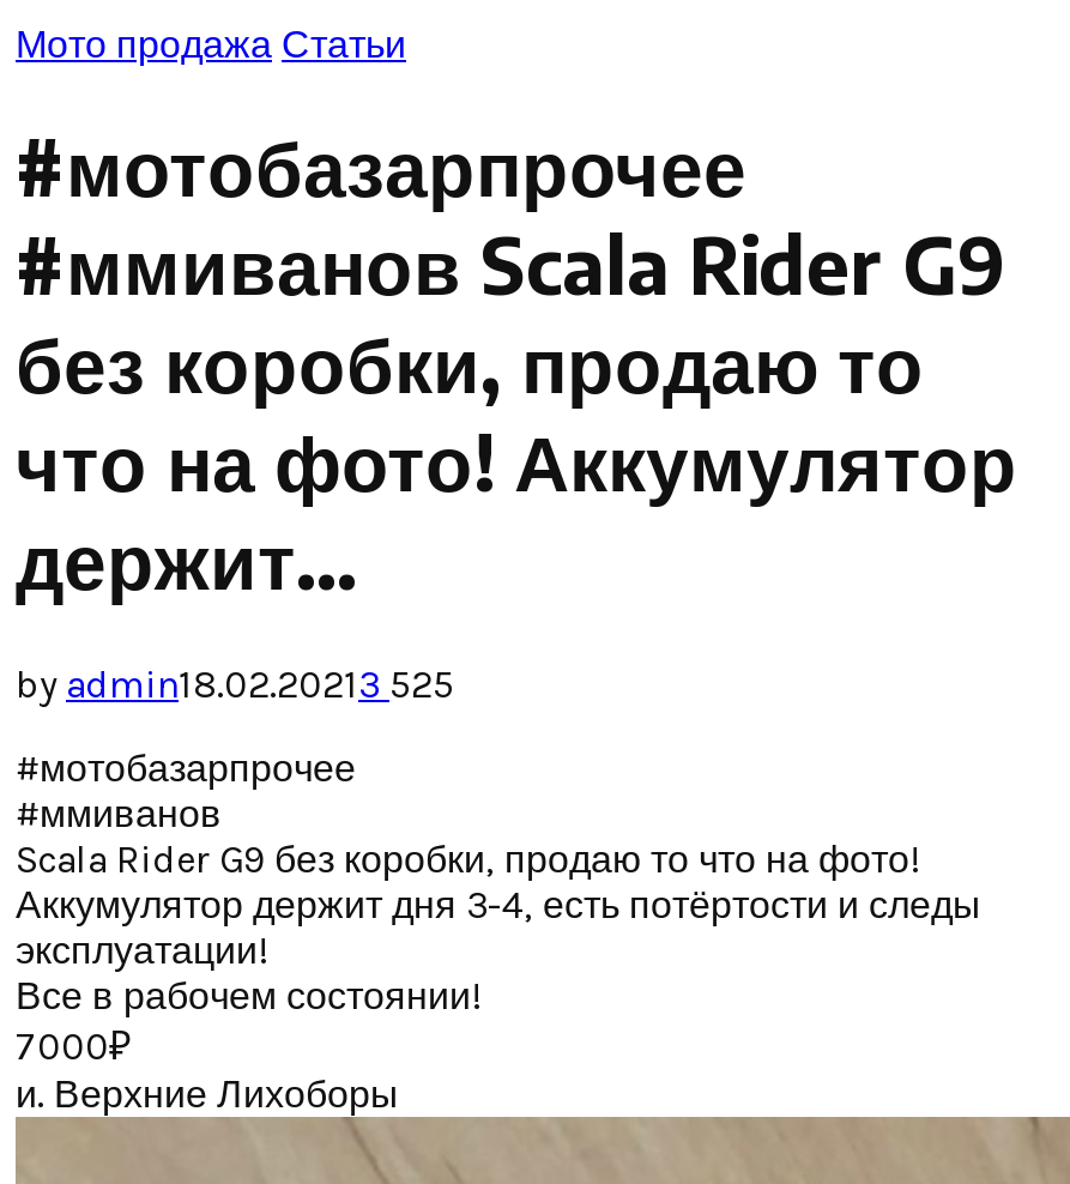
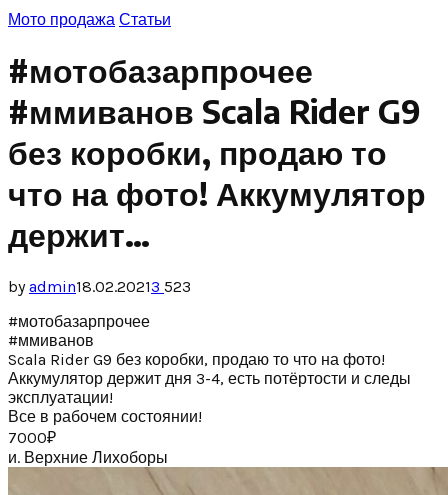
- by admin18.02.20213 525
+ by admin18.02.20213 523
